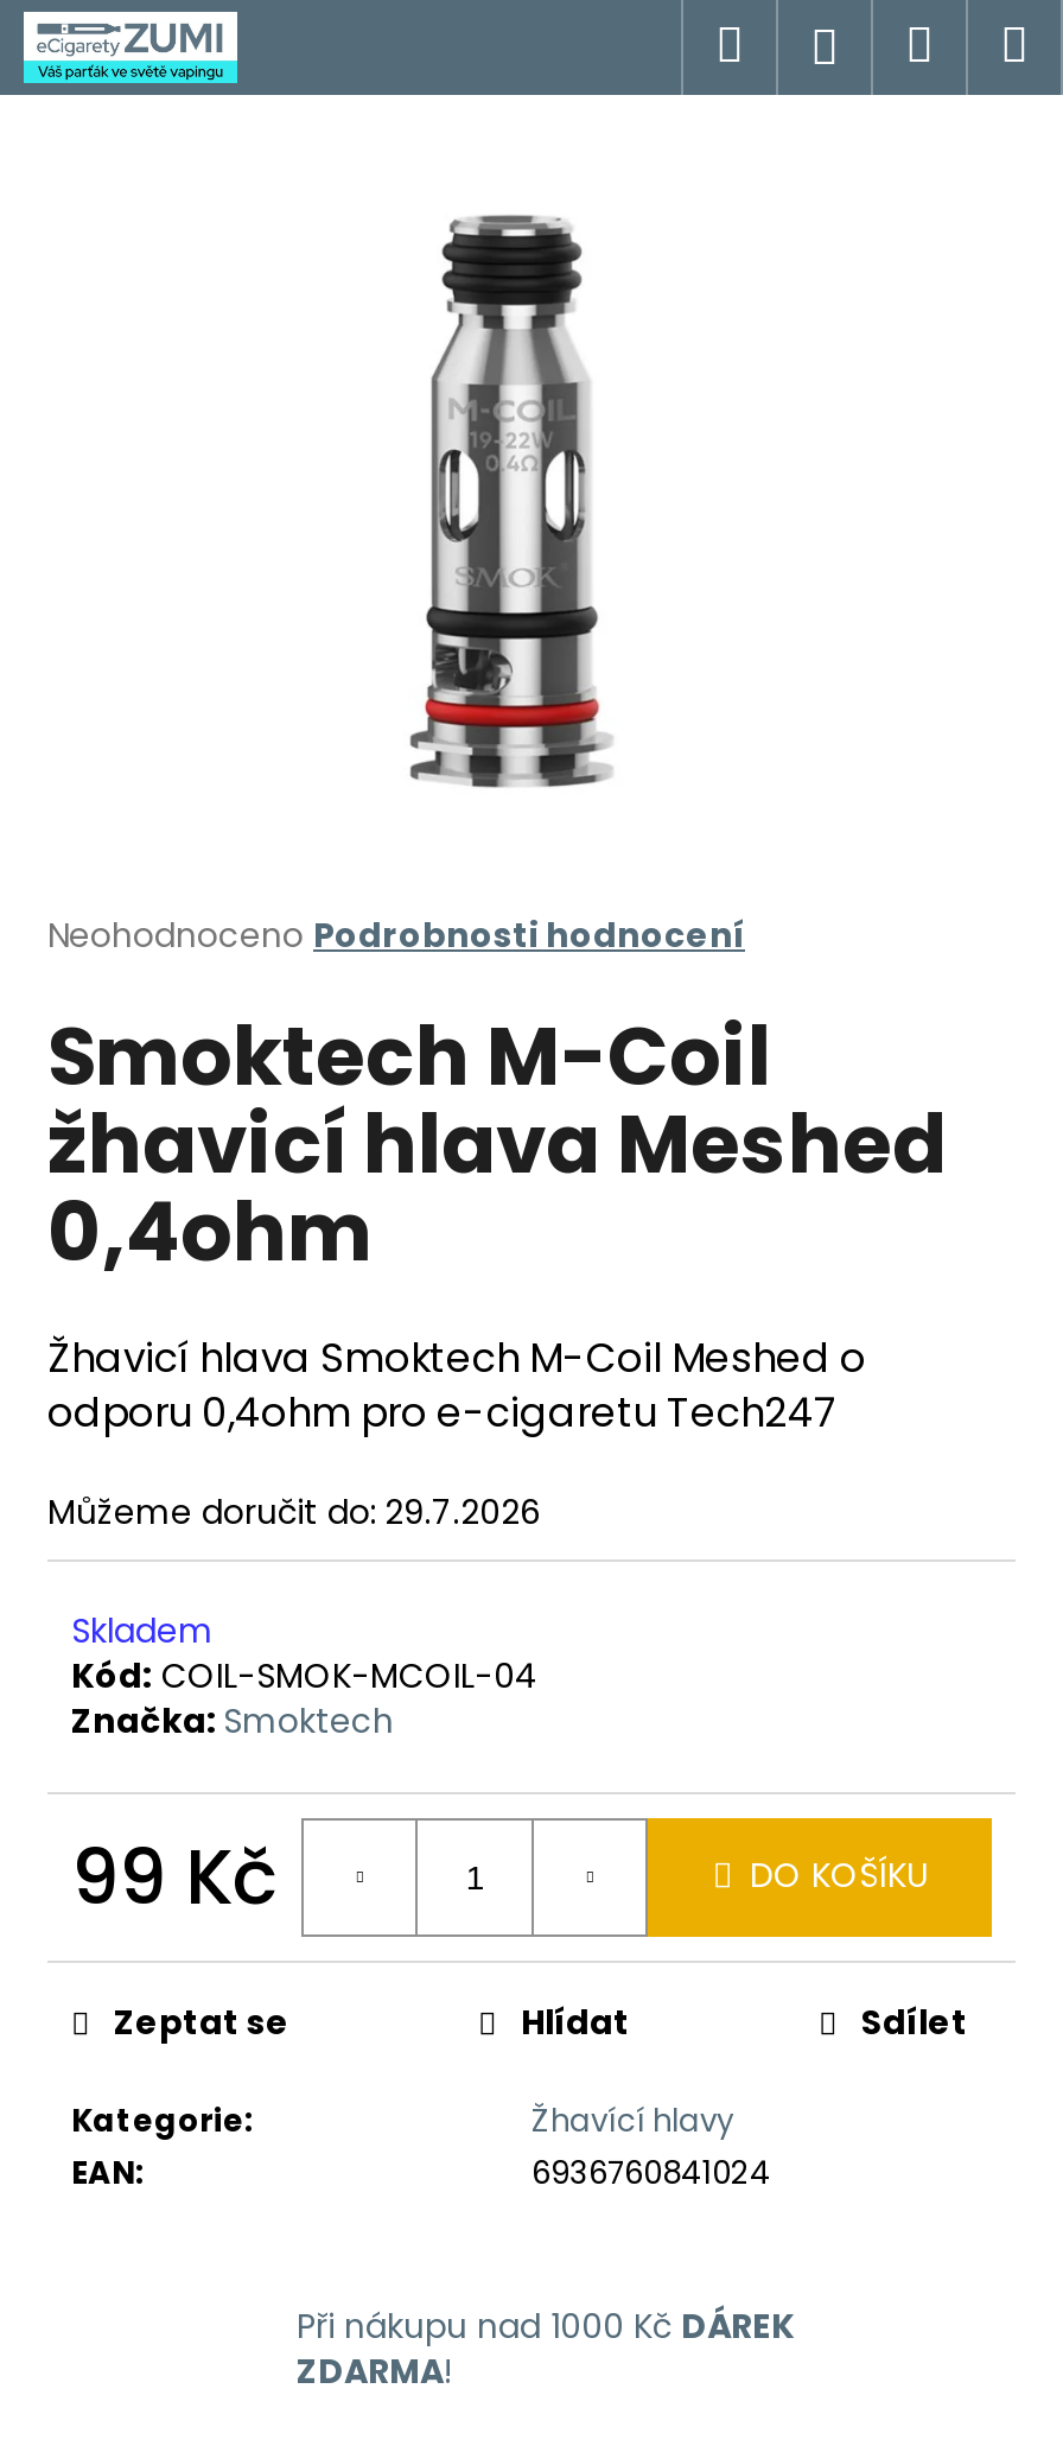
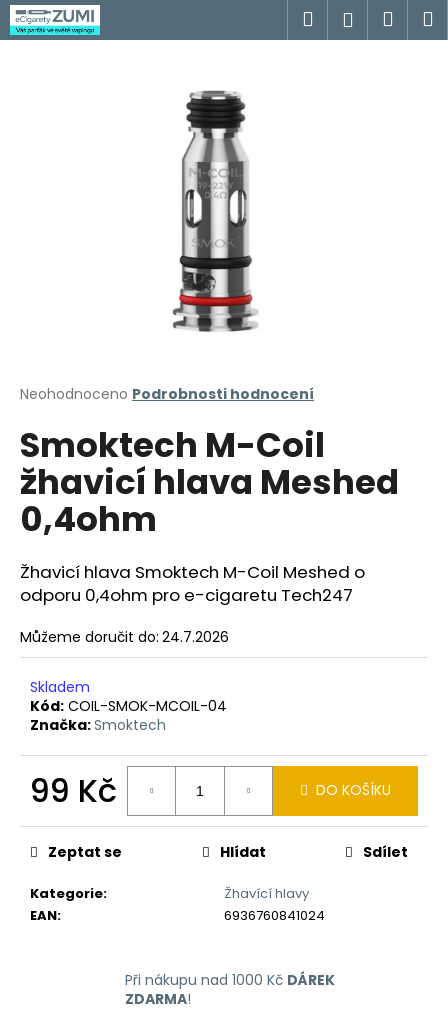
- Můžeme doručit do: 29.7.2026
+ Můžeme doručit do: 24.7.2026
